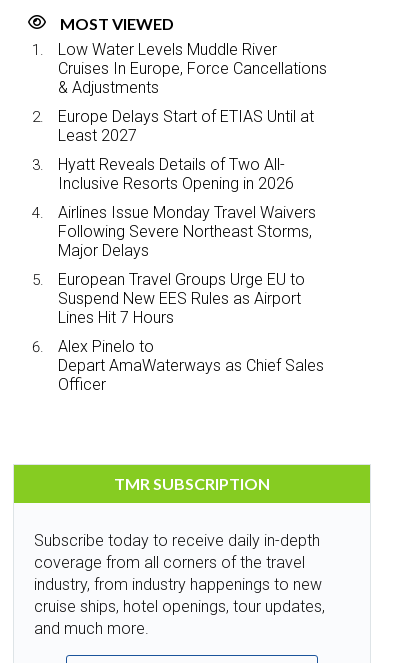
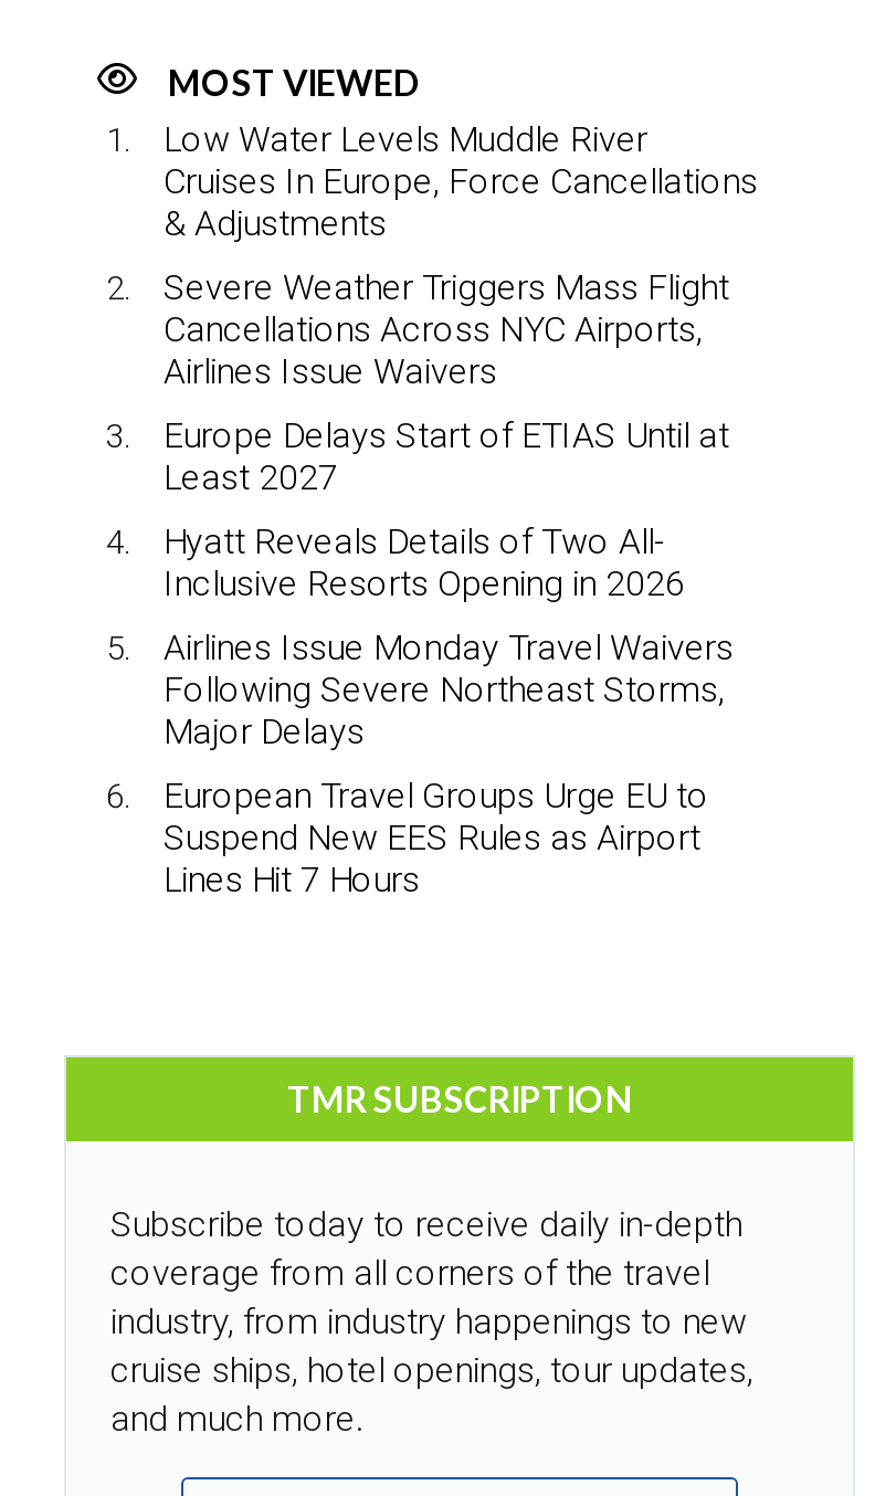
+ Severe Weather Triggers Mass Flight
+ Cancellations Across NYC Airports,
+ Airlines Issue Waivers

moved down: Europe Delays Start of ETIAS Until at | Least 2027 | Hyatt Reveals Details of Two All- | ... | Suspend New EES Rules as Airport | Lines Hit 7 Hours

- Alex Pinelo to
- Depart AmaWaterways as Chief Sales
- Officer
